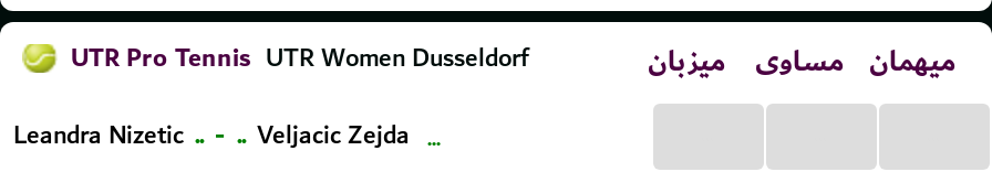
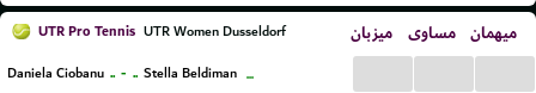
- Leandra Nizetic .. - .. Veljacic Zejda ...
+ Daniela Ciobanu .. - .. Stella Beldiman ...
